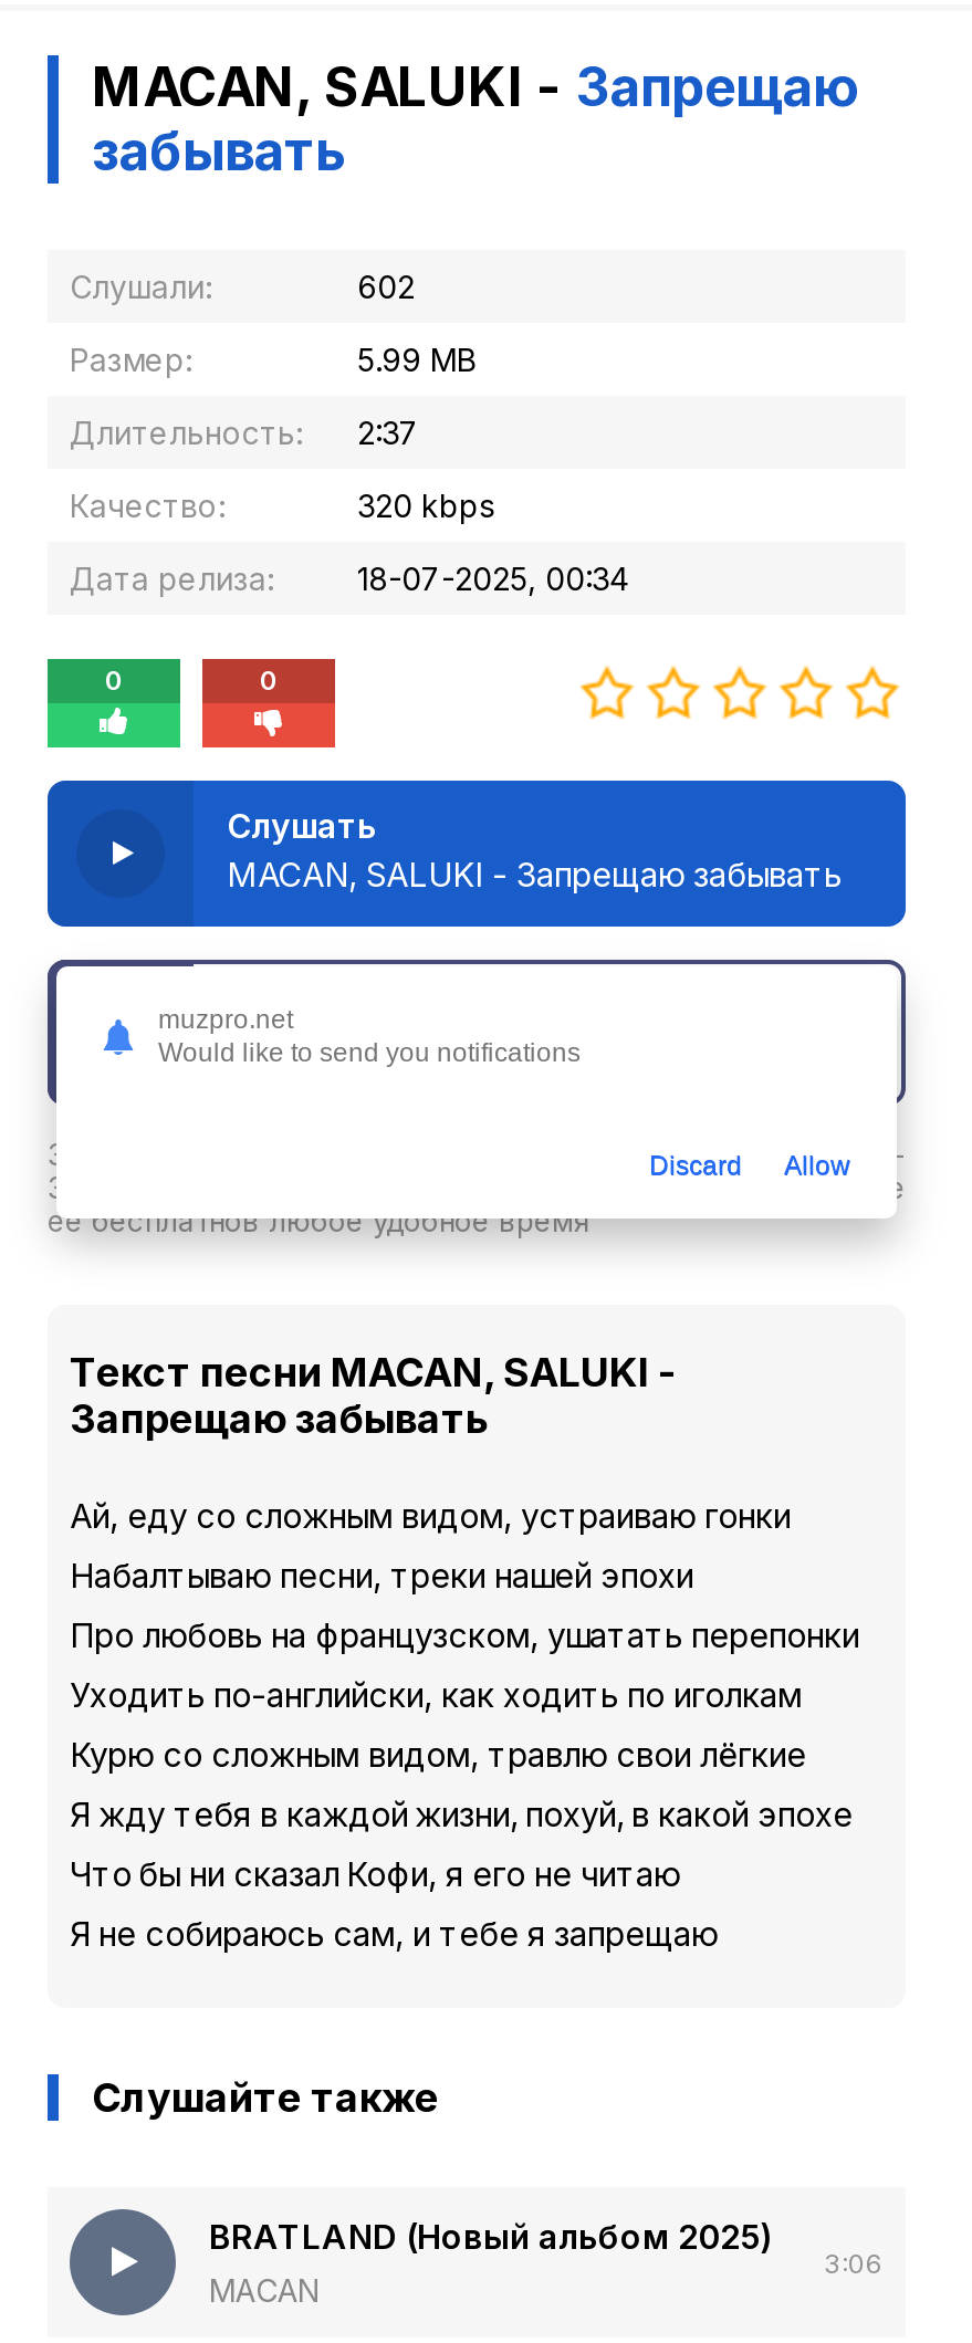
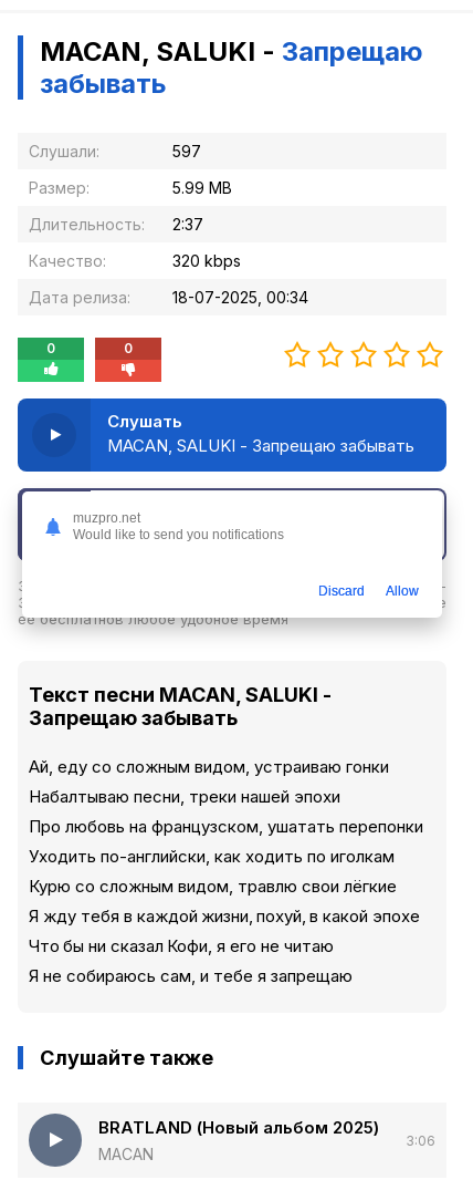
- 602
+ 597
